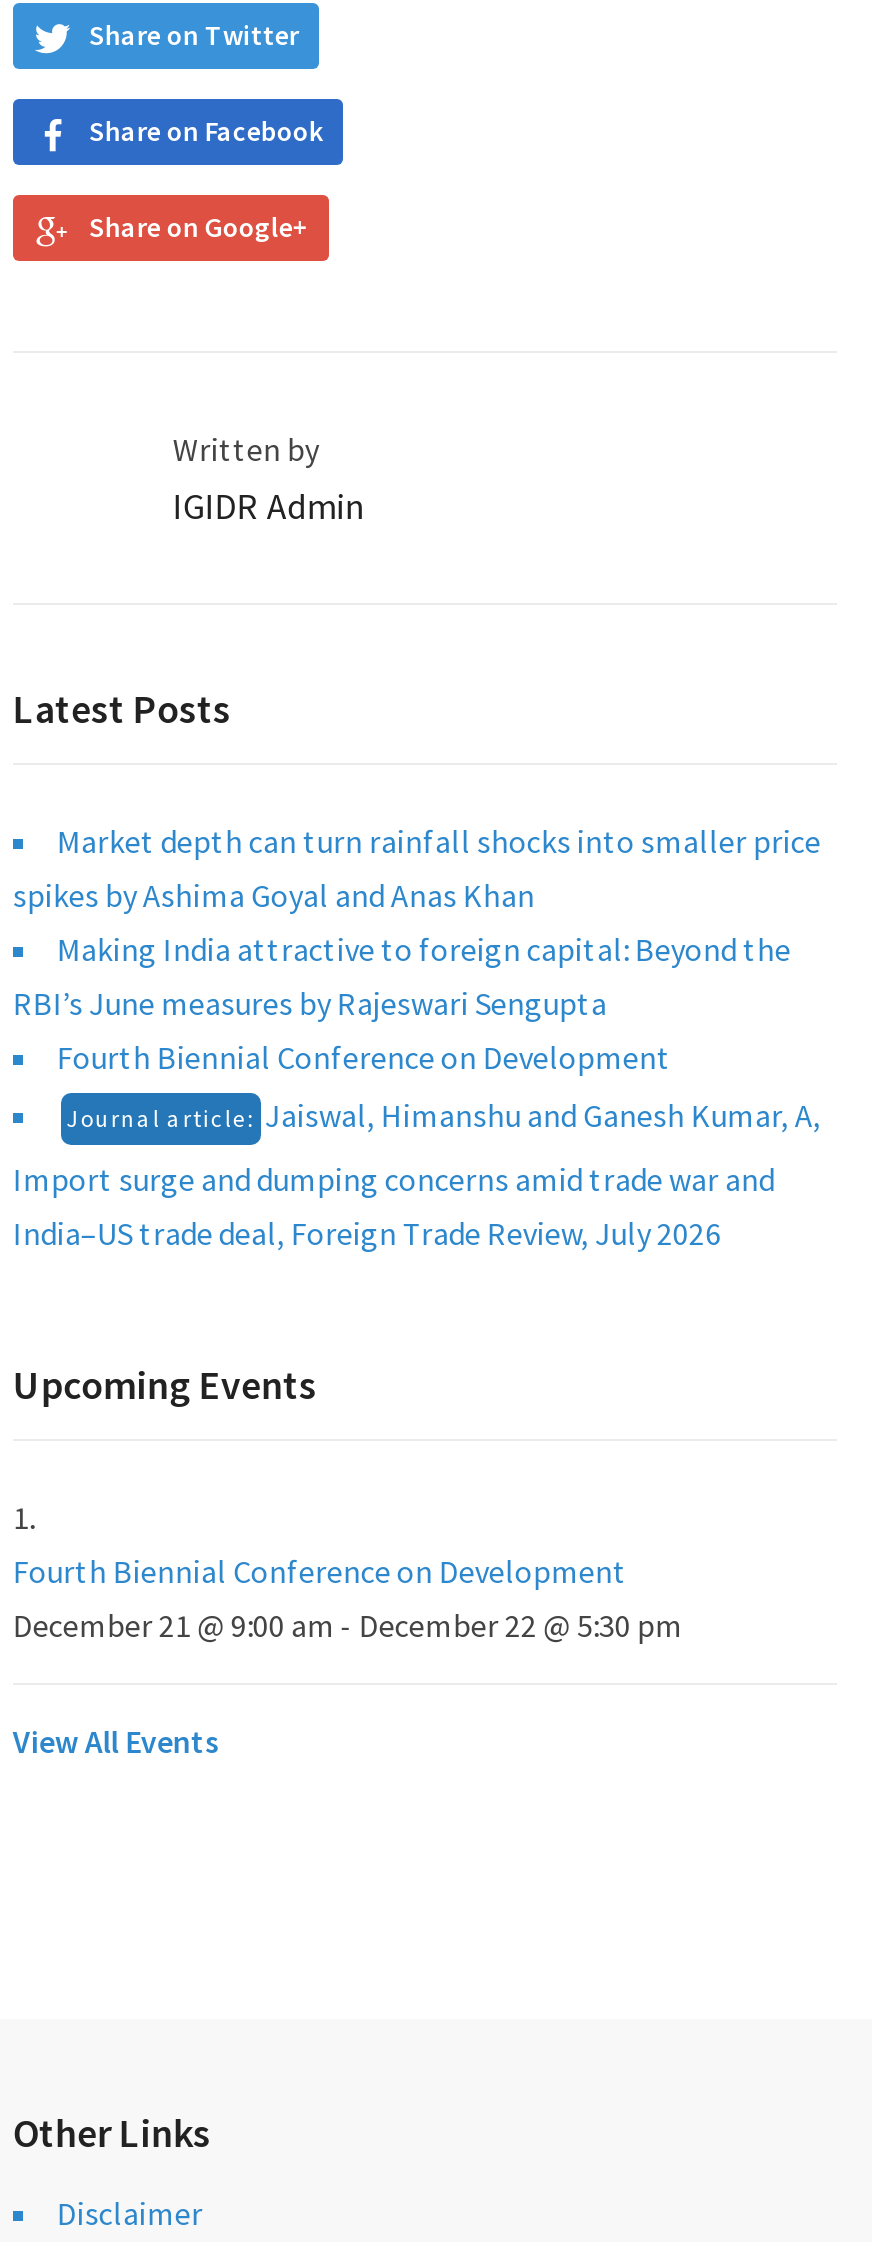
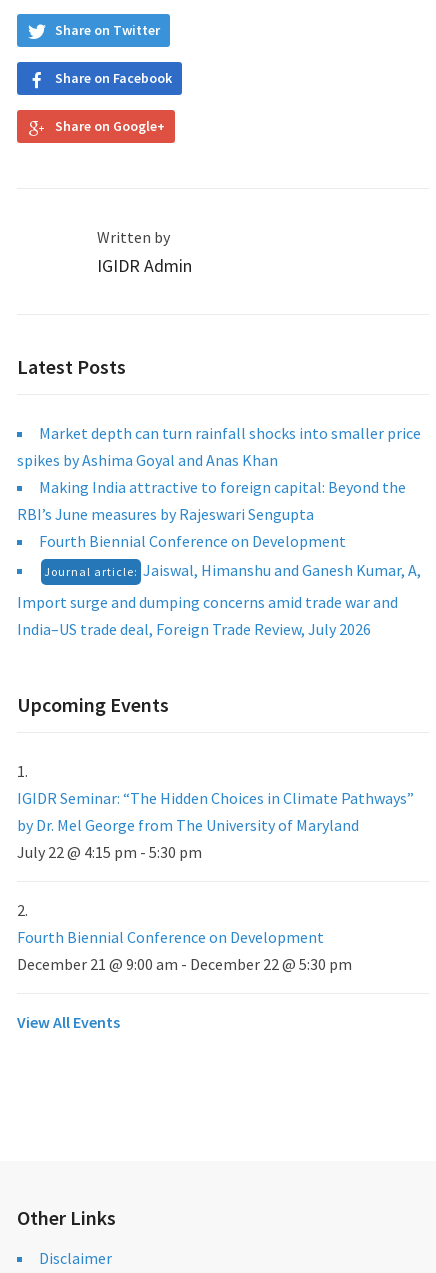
+ IGIDR Seminar: “The Hidden Choices in Climate Pathways”
+ by Dr. Mel George from The University of Maryland
+ July 22 @ 4:15 pm - 5:30 pm
